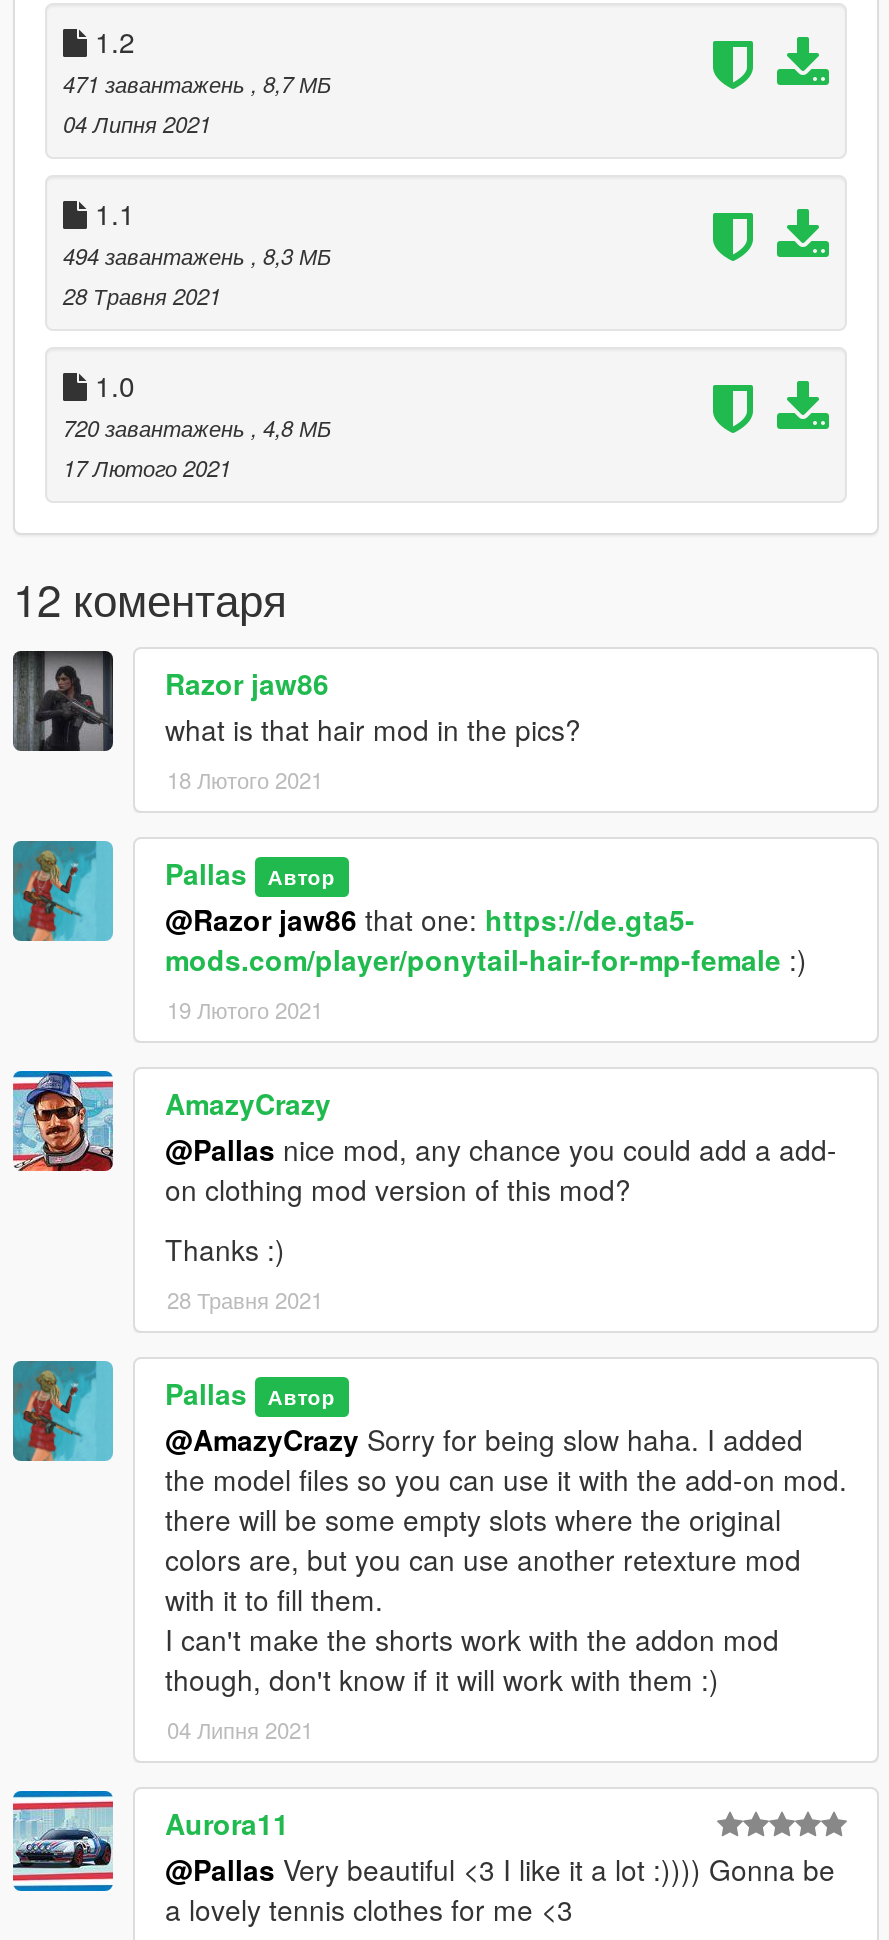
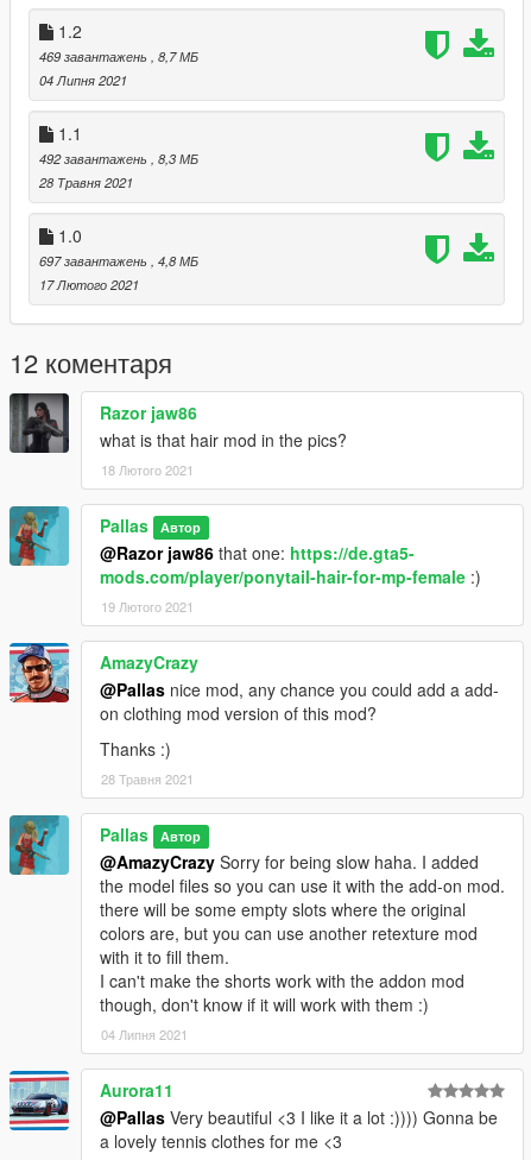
- 471 завантажень, 8,7 МБ
+ 469 завантажень, 8,7 МБ

- 494 завантажень, 8,3 МБ
+ 492 завантажень, 8,3 МБ

- 720 завантажень, 4,8 МБ
+ 697 завантажень, 4,8 МБ
